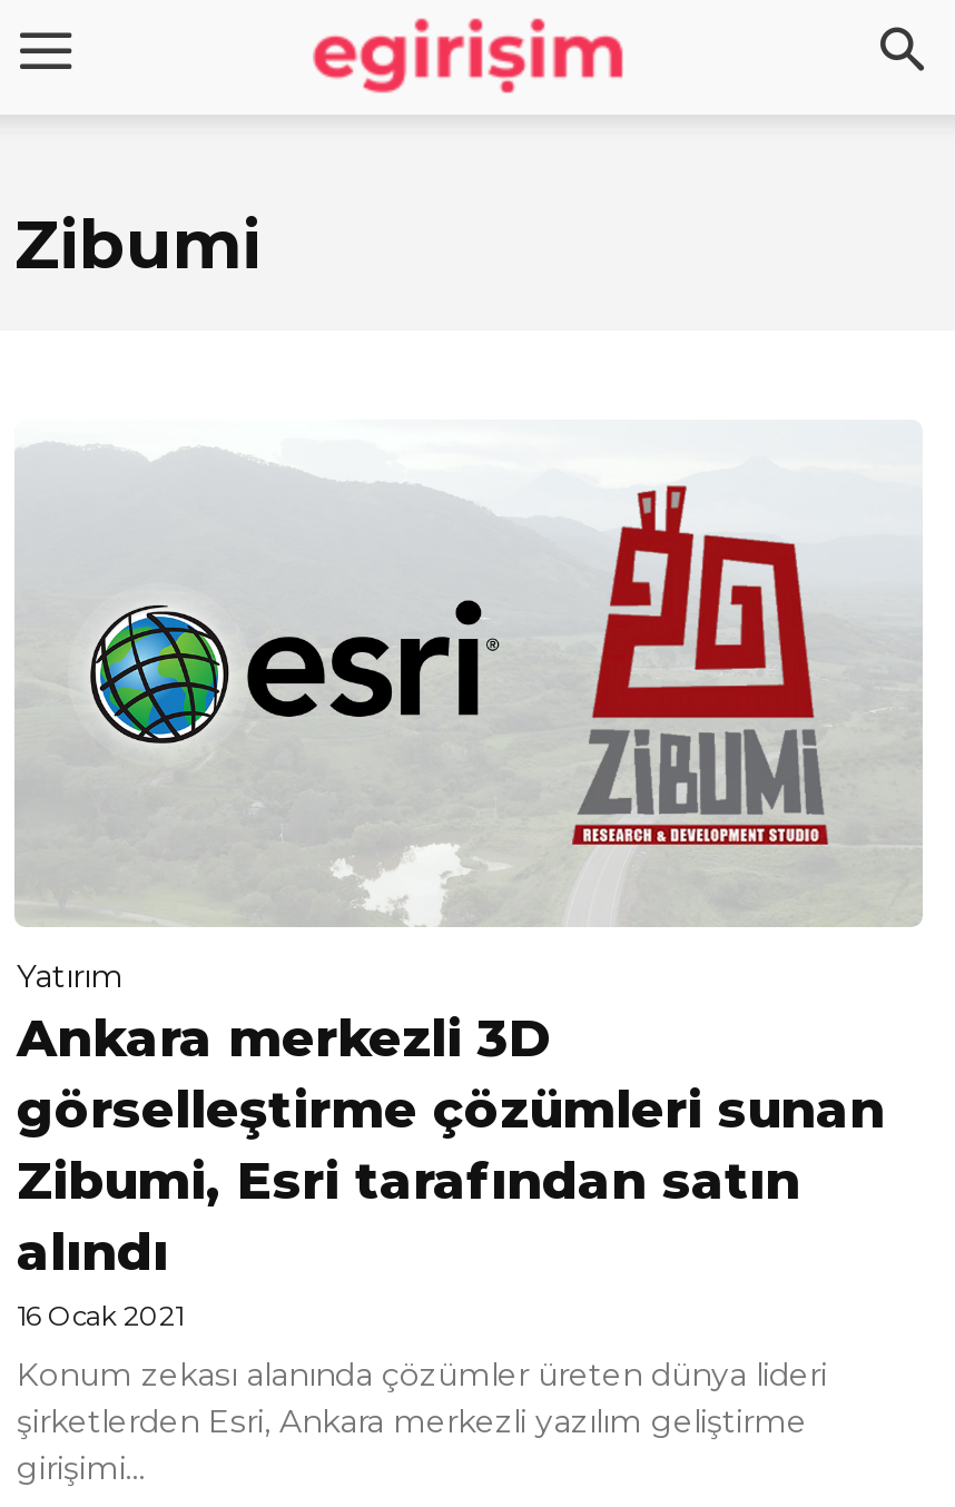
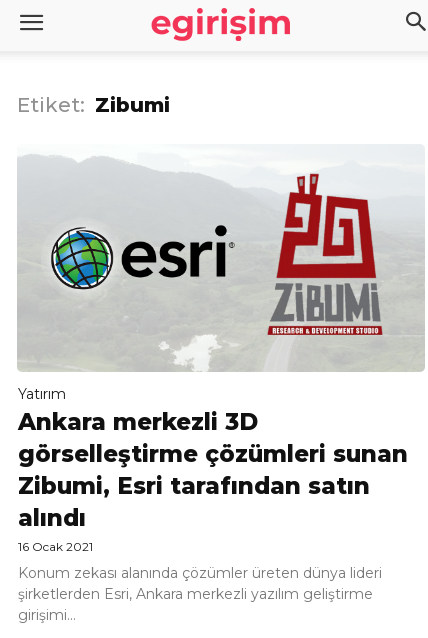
- Zibumi
+ Etiket: Zibumi
